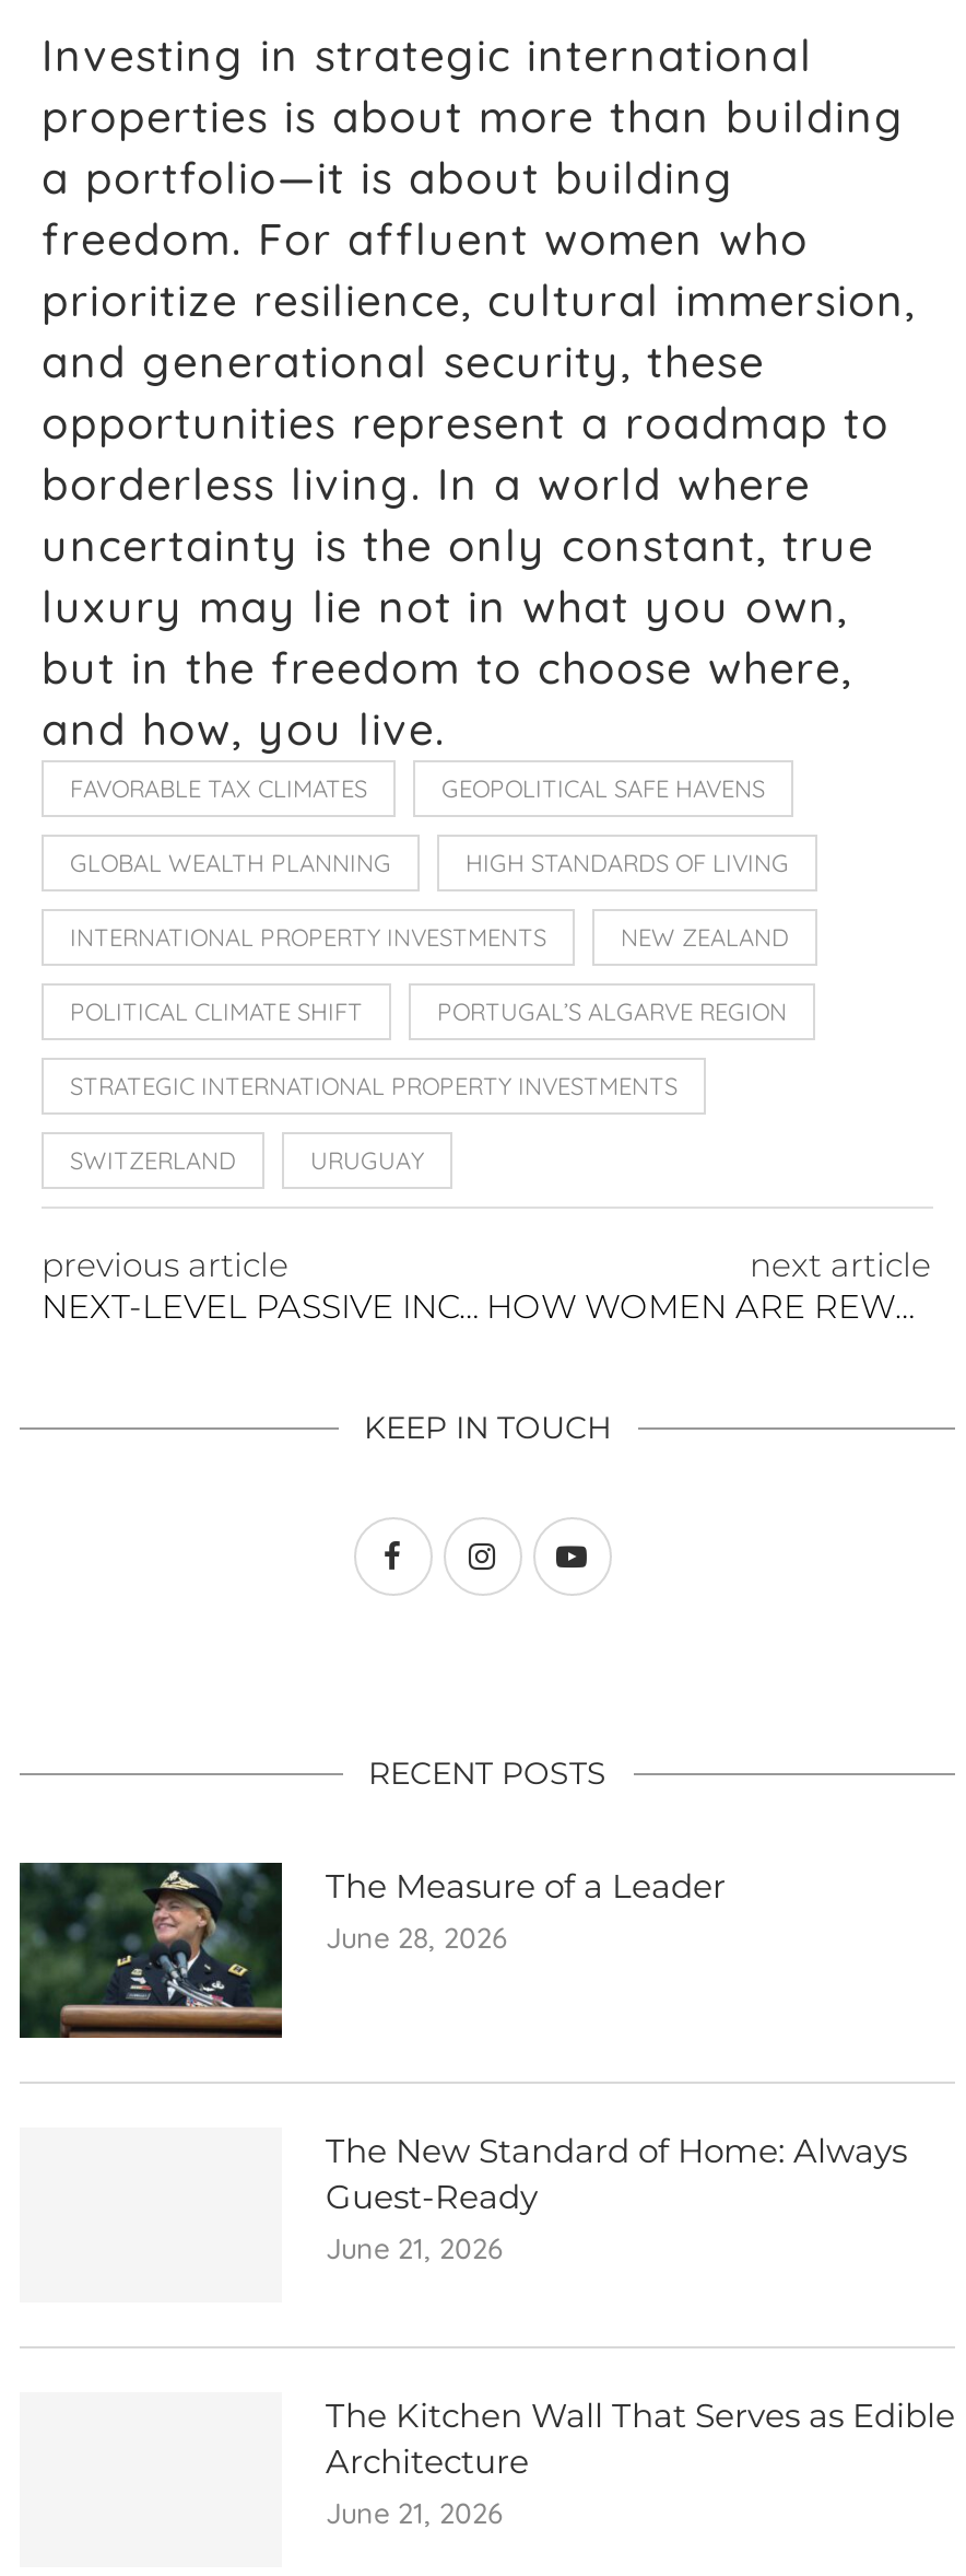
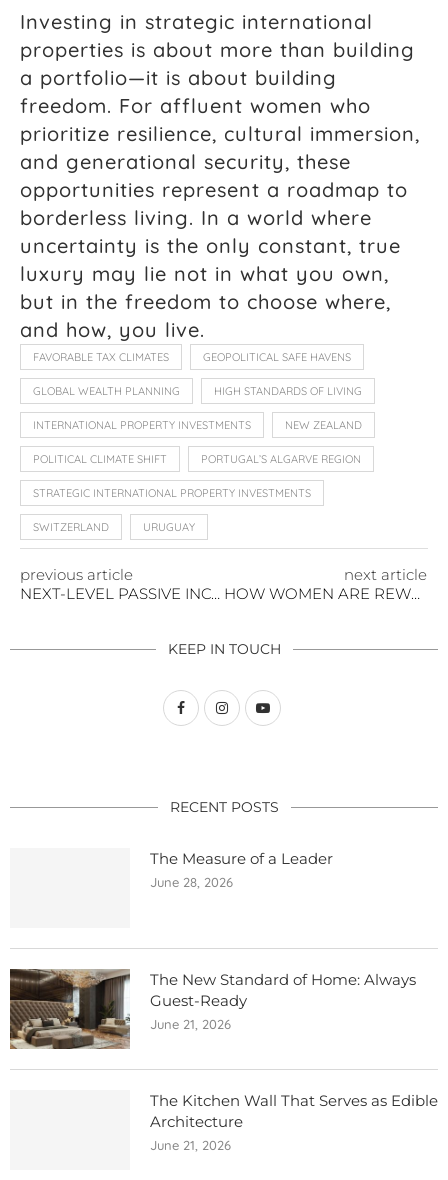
- [image]

+ [image]
